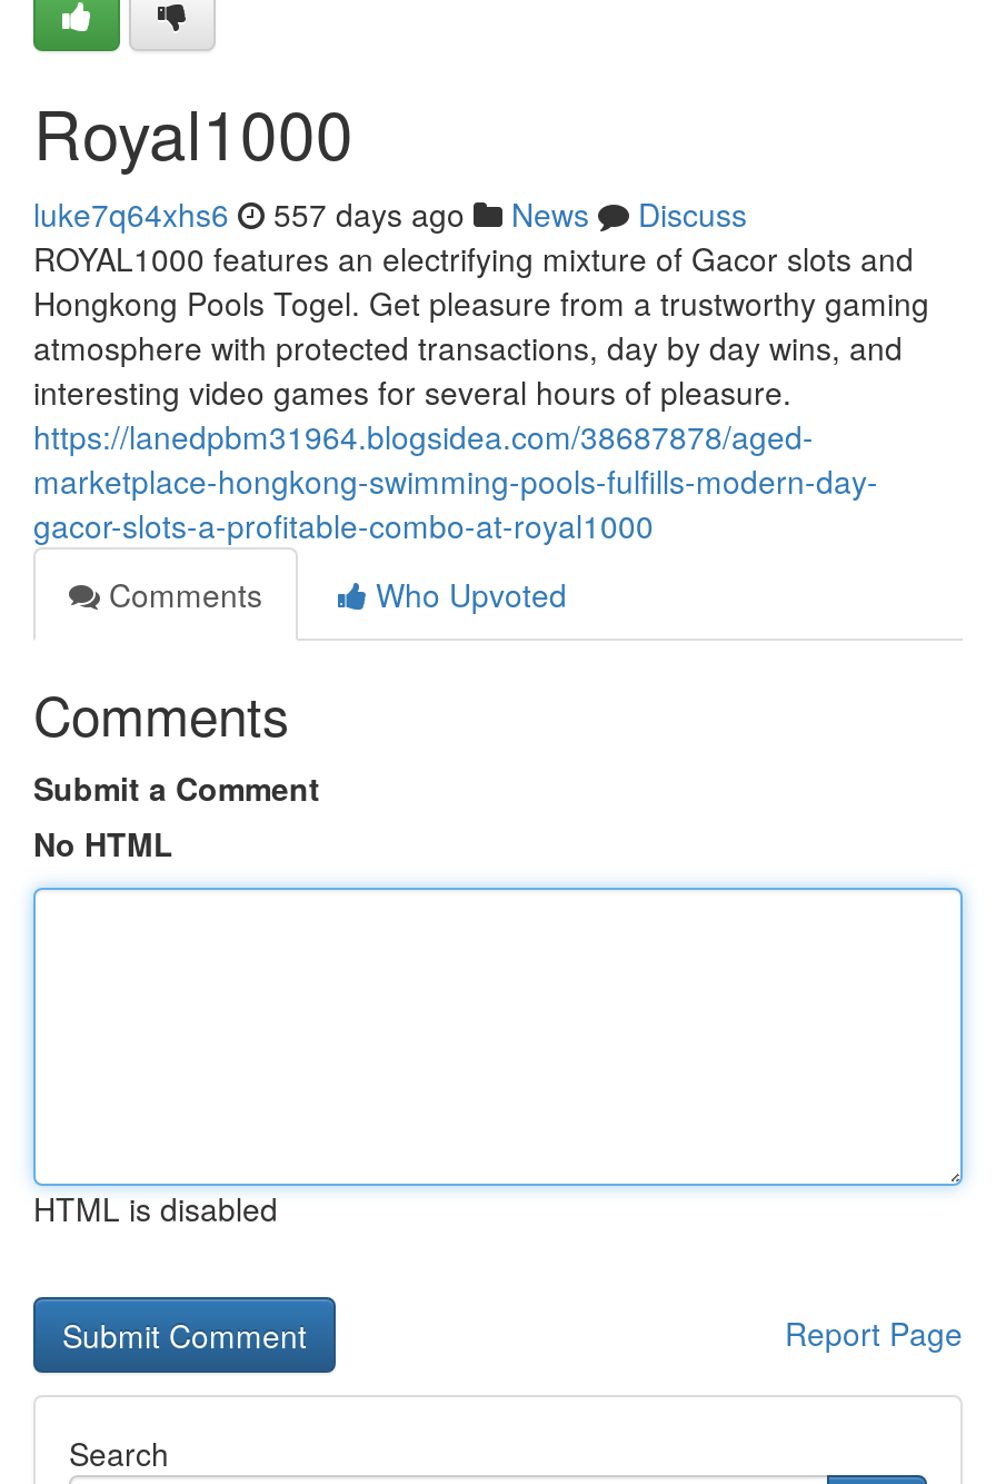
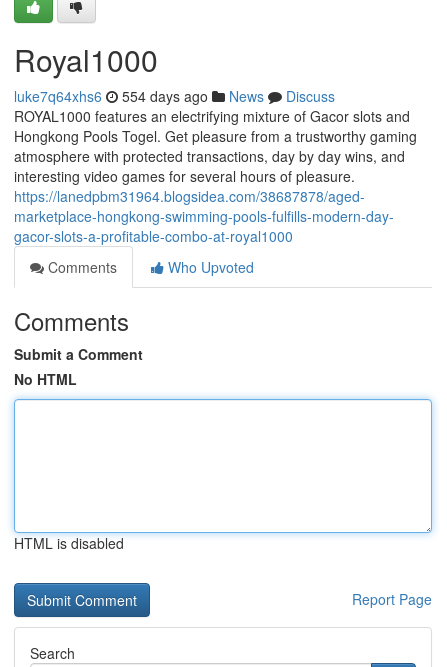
- luke7q64xhs6 557 days ago News Discuss
+ luke7q64xhs6 554 days ago News Discuss
